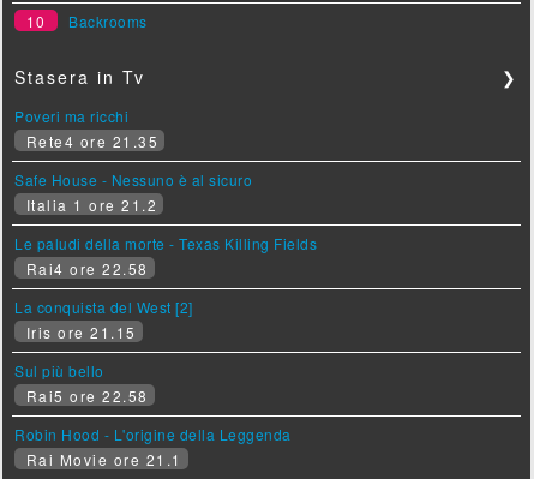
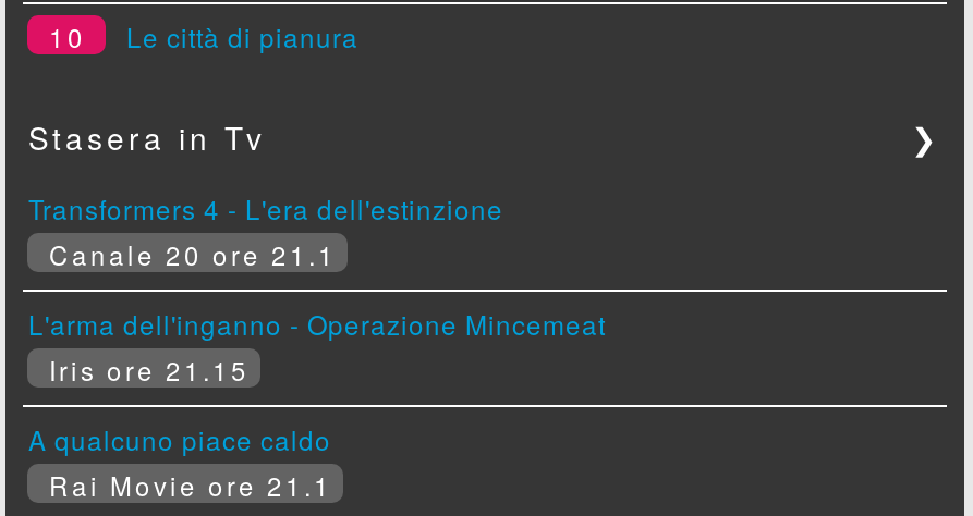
- Backrooms
+ Le città di pianura

- Poveri ma ricchi
- Rete4 ore 21.35
- Safe House - Nessuno è al sicuro
- Italia 1 ore 21.2
- Le paludi della morte - Texas Killing Fields
- Rai4 ore 22.58
- La conquista del West [2]
+ Transformers 4 - L'era dell'estinzione
+ Canale 20 ore 21.1
+ L'arma dell'inganno - Operazione Mincemeat

- Sul più bello
- Rai5 ore 22.58
- Robin Hood - L'origine della Leggenda
+ A qualcuno piace caldo
